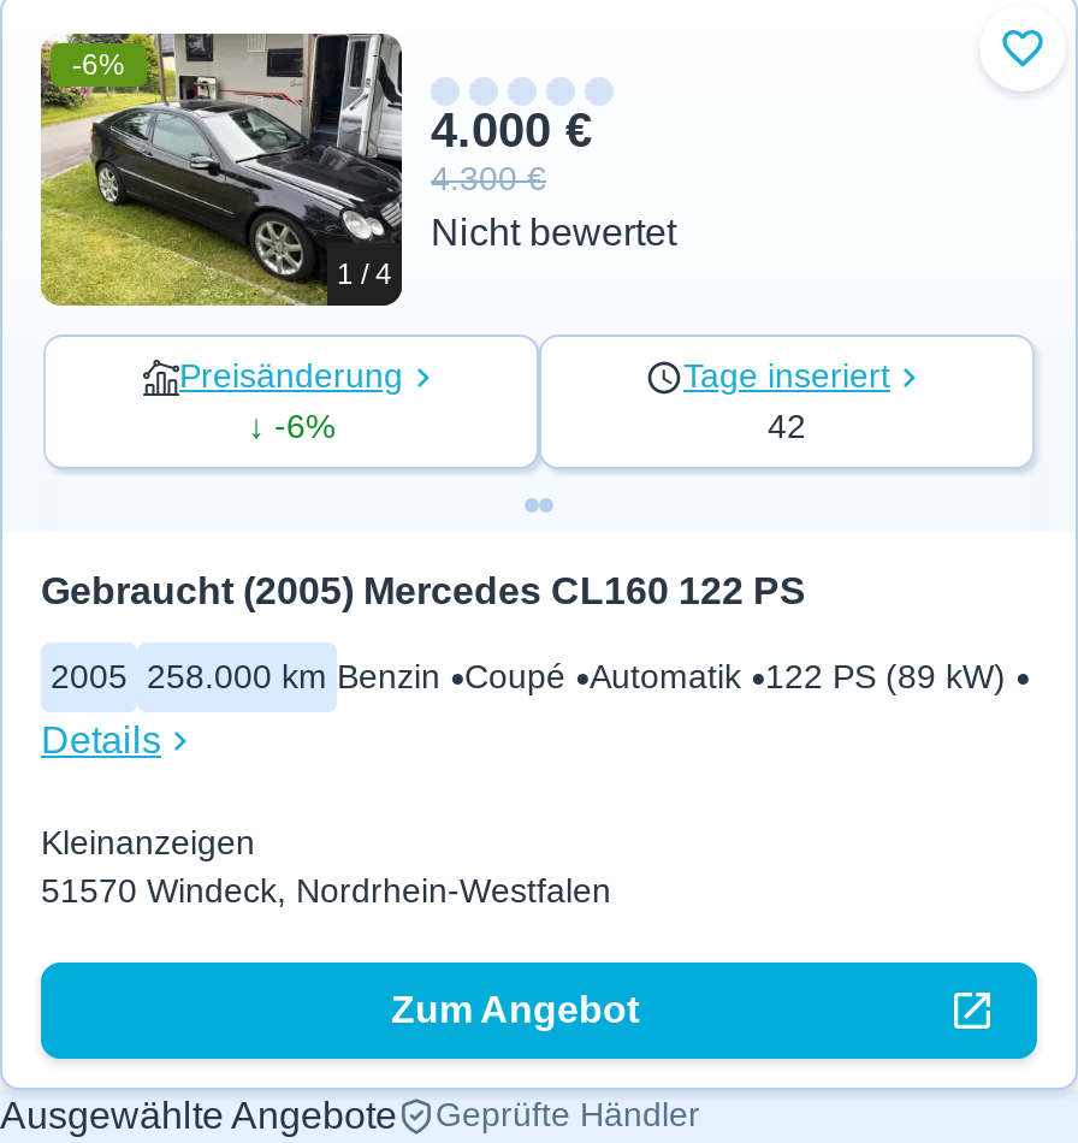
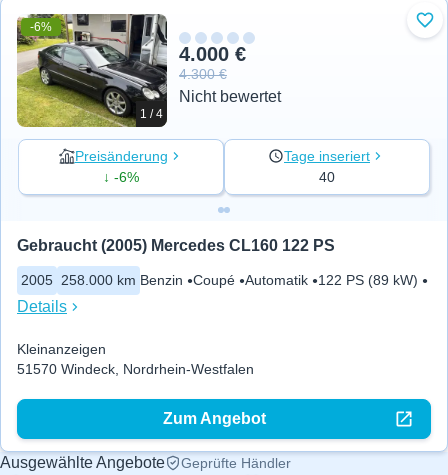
- 42
+ 40
